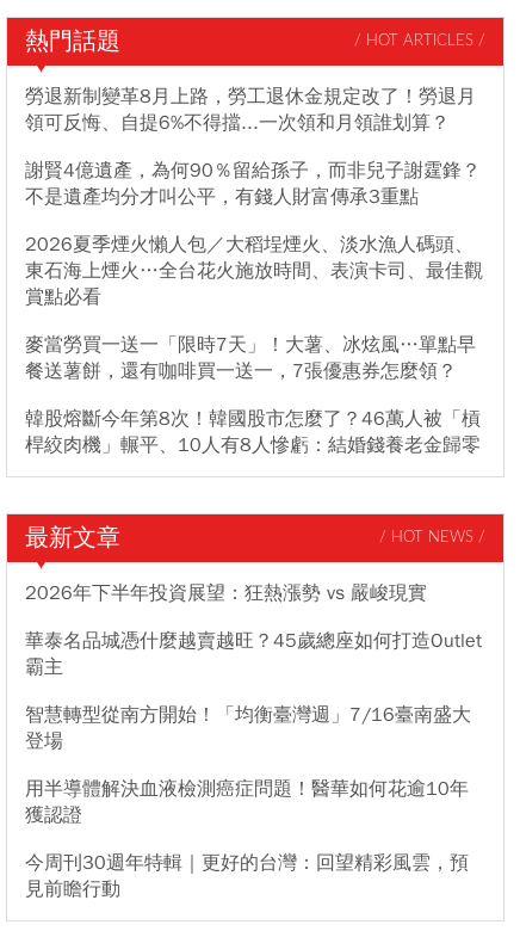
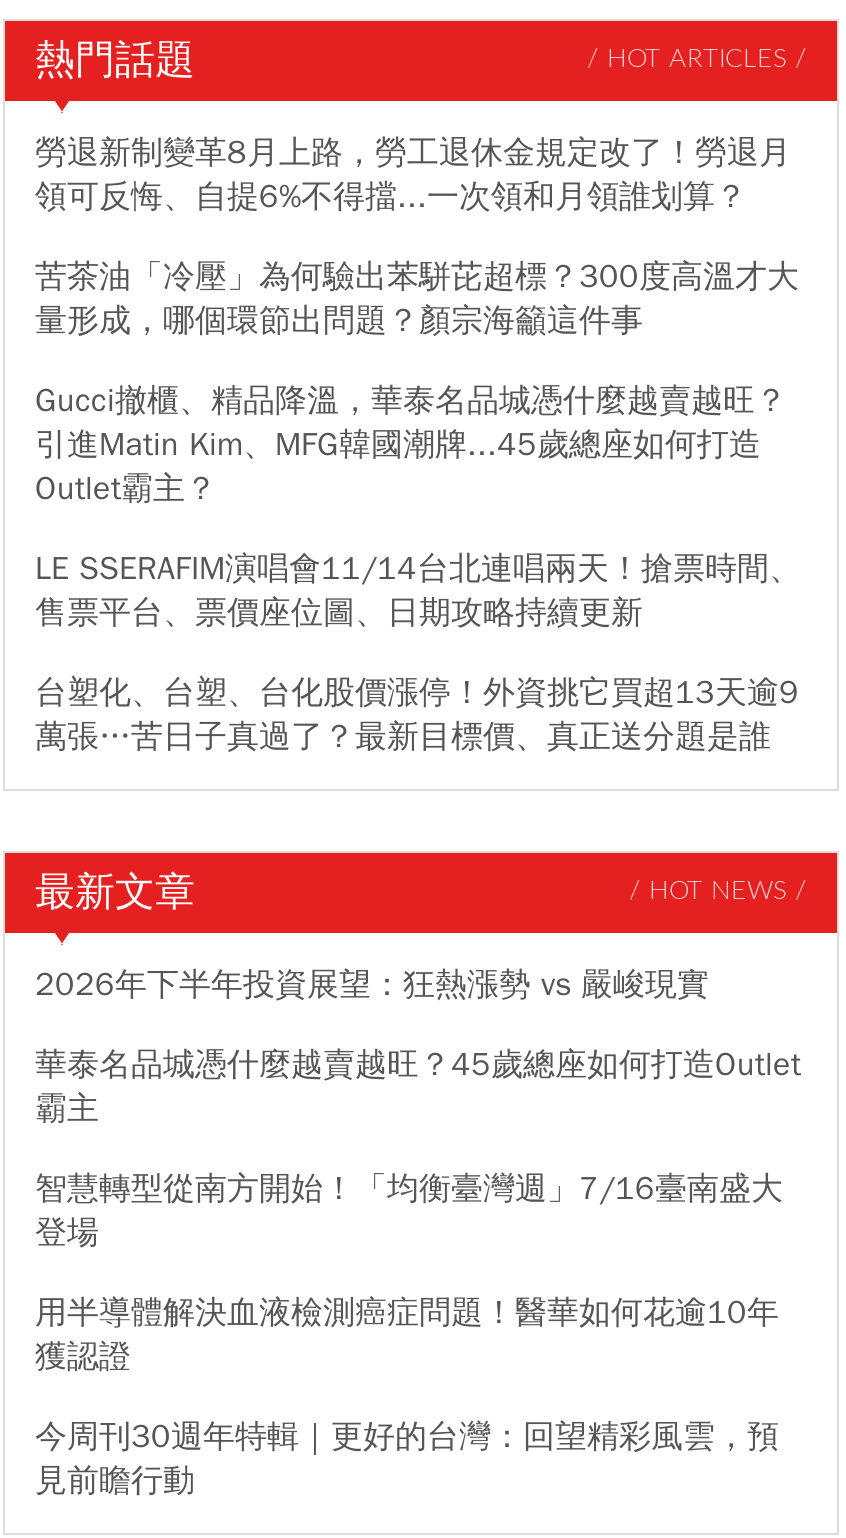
- 謝賢4億遺產，為何90％留給孫子，而非兒子謝霆鋒？
- 不是遺產均分才叫公平，有錢人財富傳承3重點
+ 苦茶油「冷壓」為何驗出苯駢芘超標？300度高溫才大
+ 量形成，哪個環節出問題？顏宗海籲這件事

- 2026夏季煙火懶人包／大稻埕煙火、淡水漁人碼頭、
- 東石海上煙火…全台花火施放時間、表演卡司、最佳觀
- 賞點必看
+ Gucci撤櫃、精品降溫，華泰名品城憑什麼越賣越旺？
+ 引進Matin Kim、MFG韓國潮牌...45歲總座如何打造
+ Outlet霸主？

- 麥當勞買一送一「限時7天」！大薯、冰炫風…單點早
- 餐送薯餅，還有咖啡買一送一，7張優惠券怎麼領？
+ LE SSERAFIM演唱會11/14台北連唱兩天！搶票時間、
+ 售票平台、票價座位圖、日期攻略持續更新

- 韓股熔斷今年第8次！韓國股市怎麼了？46萬人被「槓
- 桿絞肉機」輾平、10人有8人慘虧：結婚錢養老金歸零
+ 台塑化、台塑、台化股價漲停！外資挑它買超13天逾9
+ 萬張…苦日子真過了？最新目標價、真正送分題是誰
